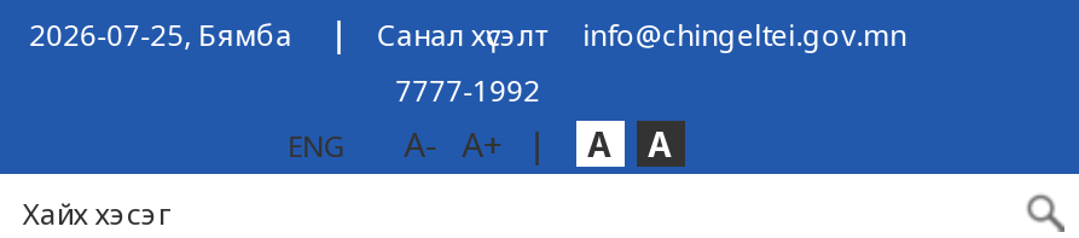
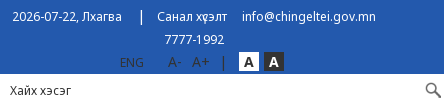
- 2026-07-25, Бямба
+ 2026-07-22, Лхагва
